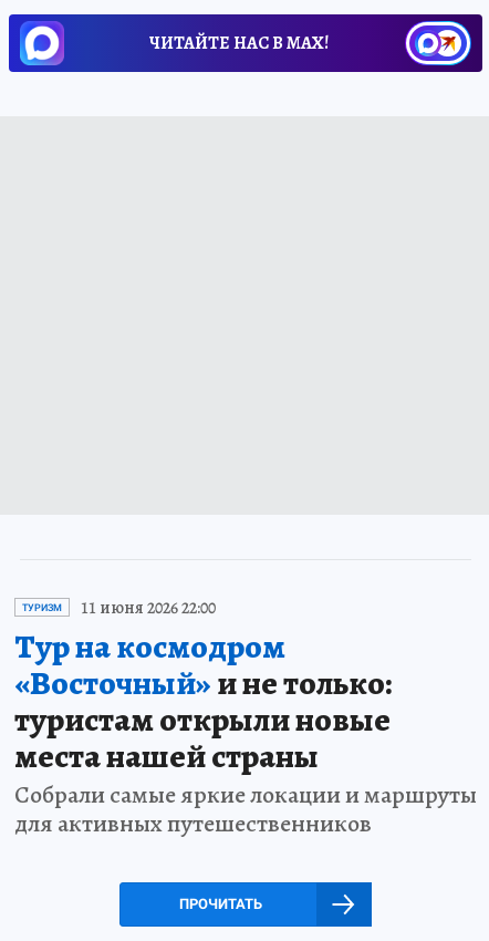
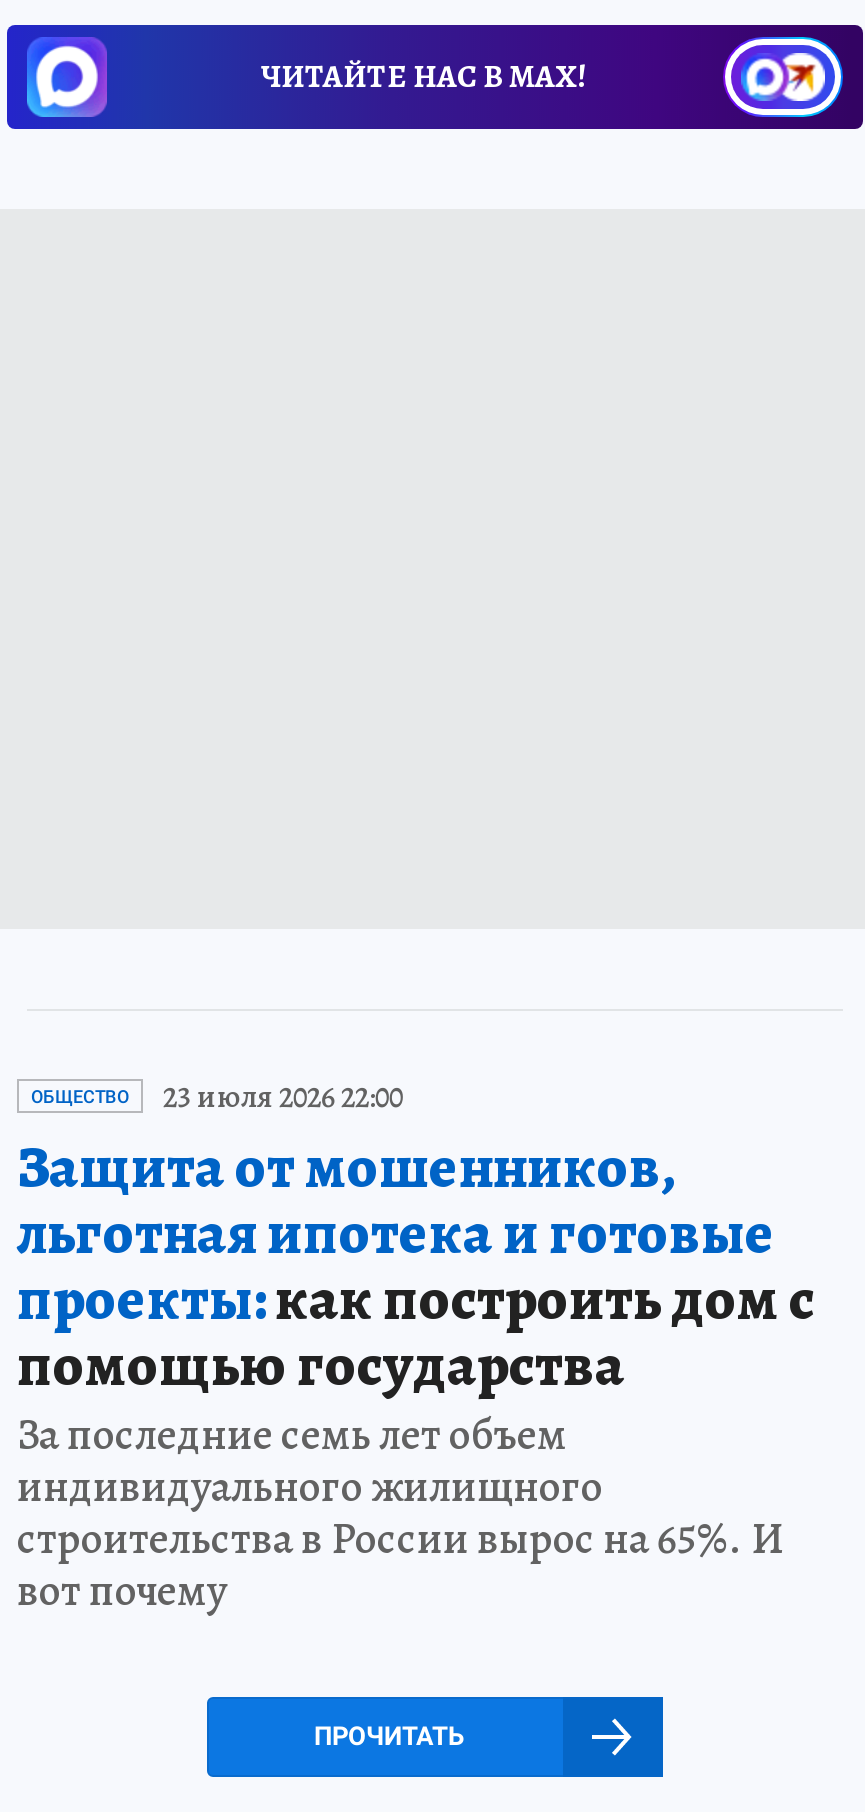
- ТУРИЗМ
- 11 июня 2026 22:00
- Тур на космодром
- «Восточный»и не только:
- туристам открыли новые
- места нашей страны
- Собрали самые яркие локации и маршруты
- для активных путешественников
+ ОБЩЕСТВО
+ 23 июля 2026 22:00
+ Защита от мошенников,
+ льготная ипотека и готовые
+ проекты:как построить дом с
+ помощью государства
+ За последние семь лет объем
+ индивидуального жилищного
+ строительства в России вырос на 65%. И
+ вот почему
